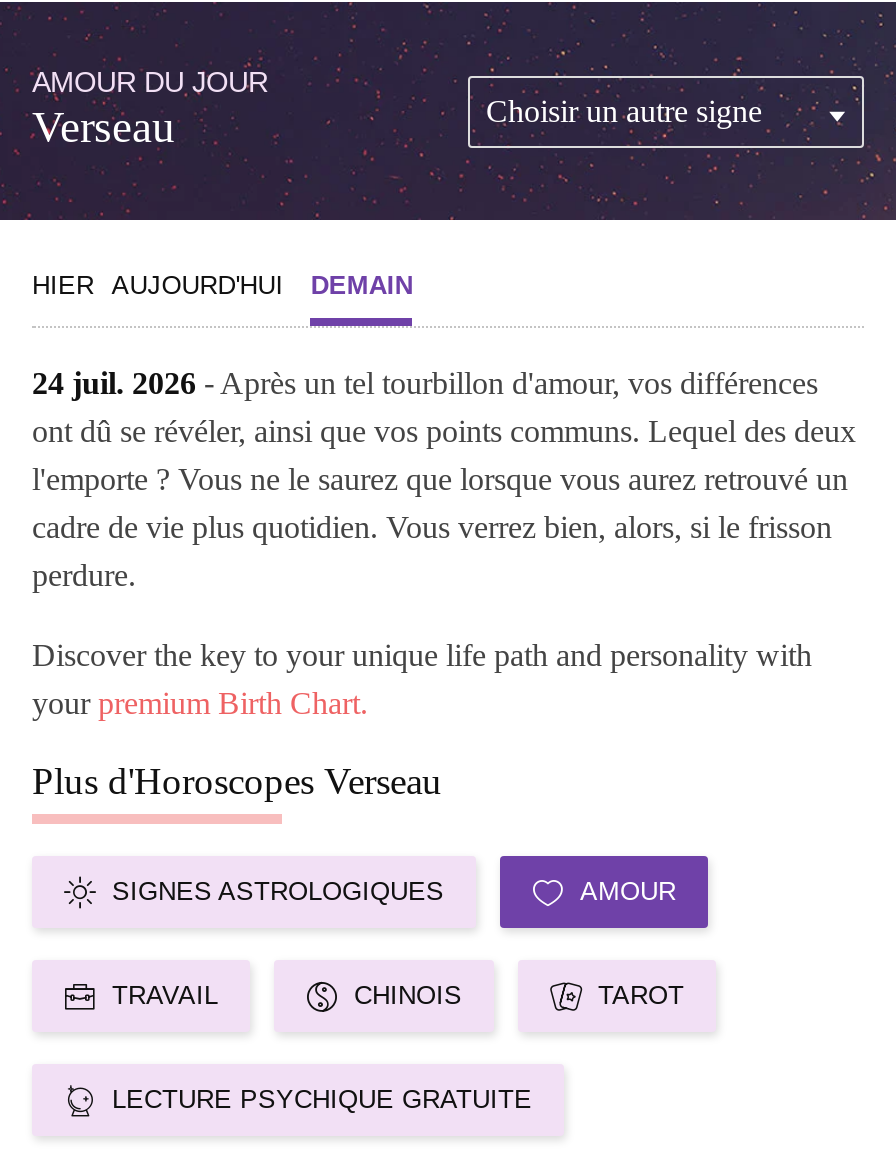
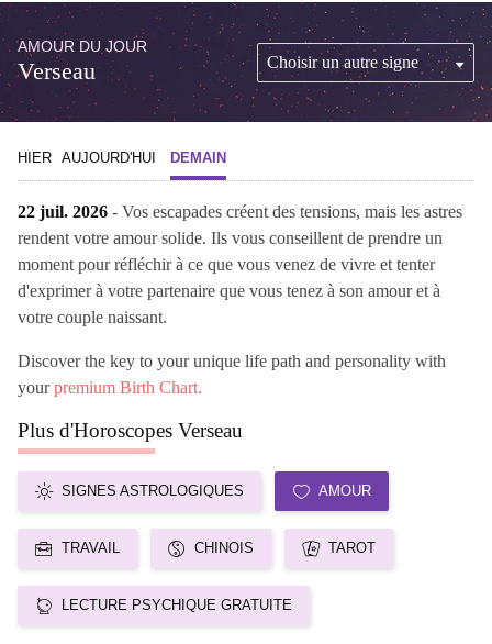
- 24 juil. 2026 - Après un tel tourbillon d'amour, vos différences
- ont dû se révéler, ainsi que vos points communs. Lequel des deux
- l'emporte ? Vous ne le saurez que lorsque vous aurez retrouvé un
- cadre de vie plus quotidien. Vous verrez bien, alors, si le frisson
- perdure.
+ 22 juil. 2026 - Vos escapades créent des tensions, mais les astres
+ rendent votre amour solide. Ils vous conseillent de prendre un
+ moment pour réfléchir à ce que vous venez de vivre et tenter
+ d'exprimer à votre partenaire que vous tenez à son amour et à
+ votre couple naissant.
